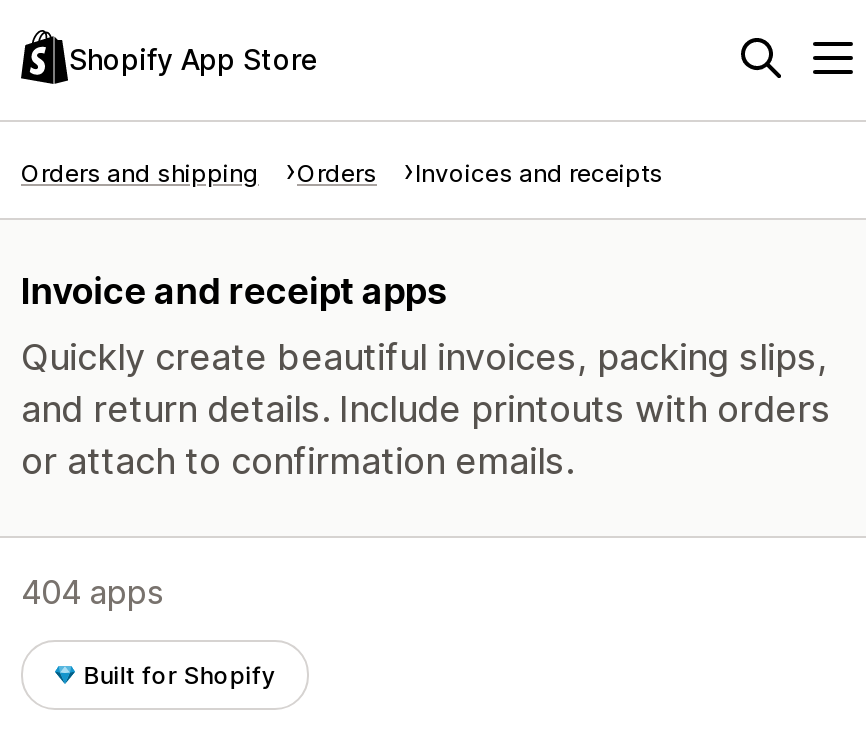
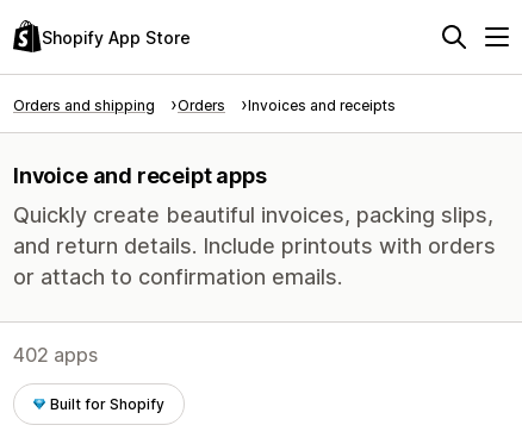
- 404 apps
+ 402 apps
